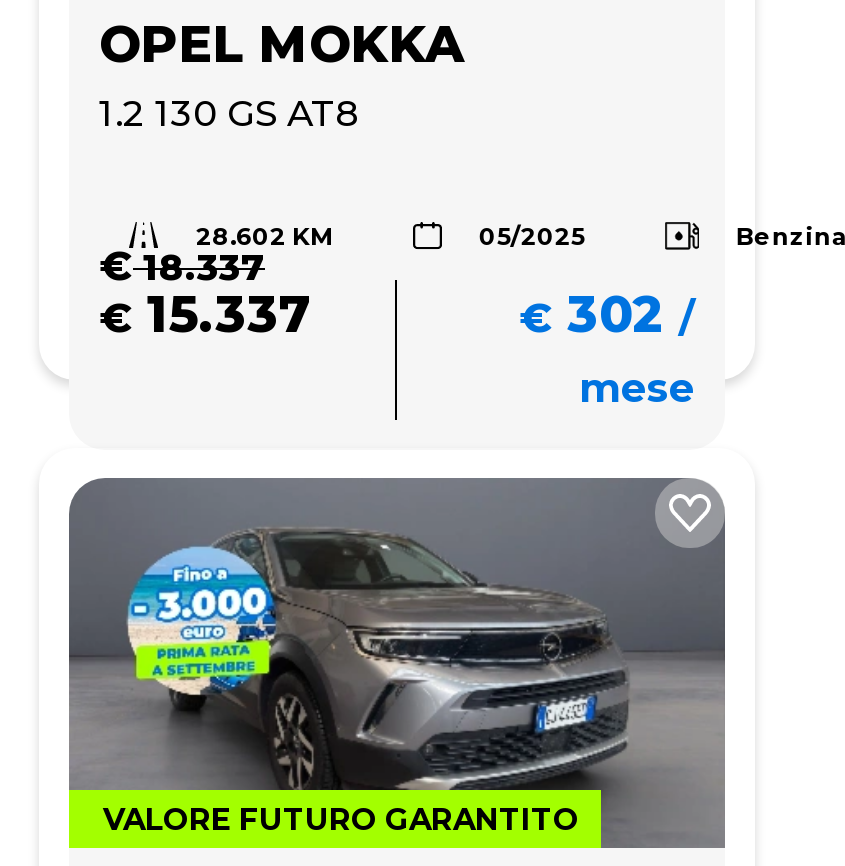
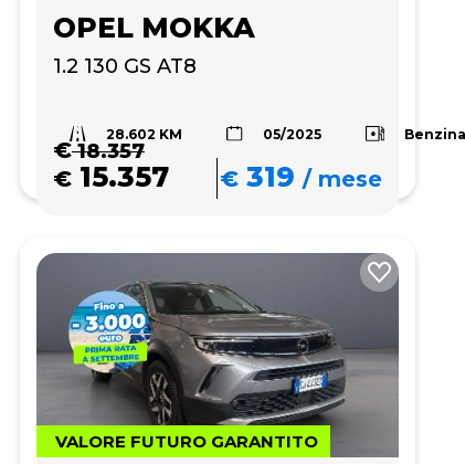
- €18.337
- €15.337
- €302 /
- mese
+ €18.357
+ €15.357
+ €319 / mese
